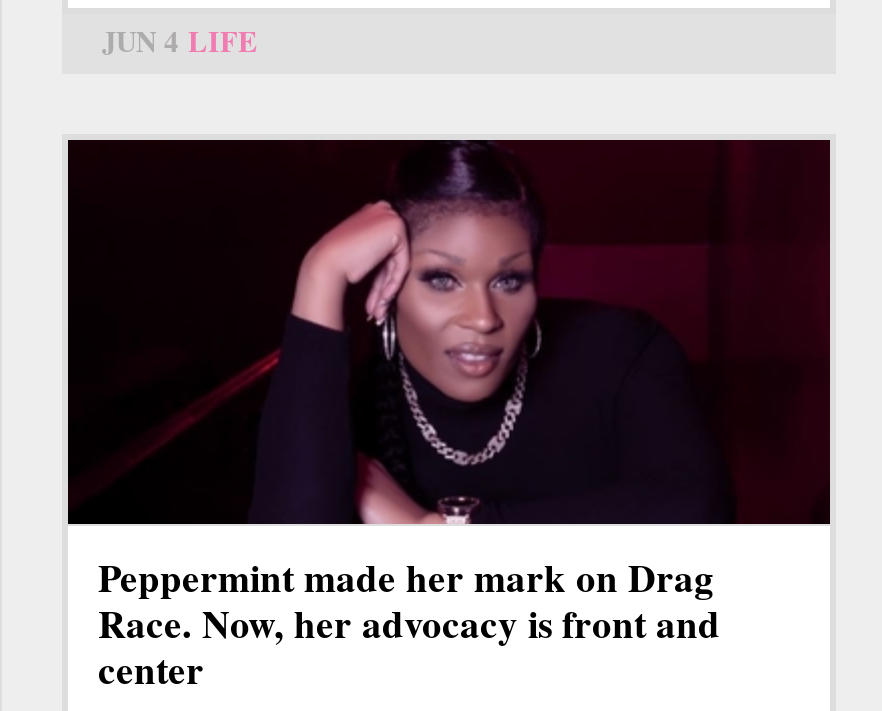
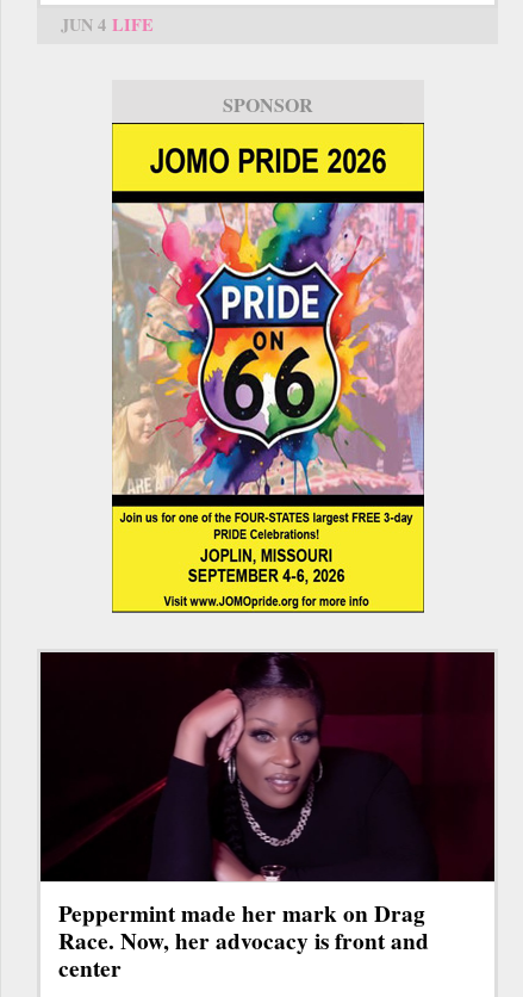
+ [image]
+ SPONSOR
